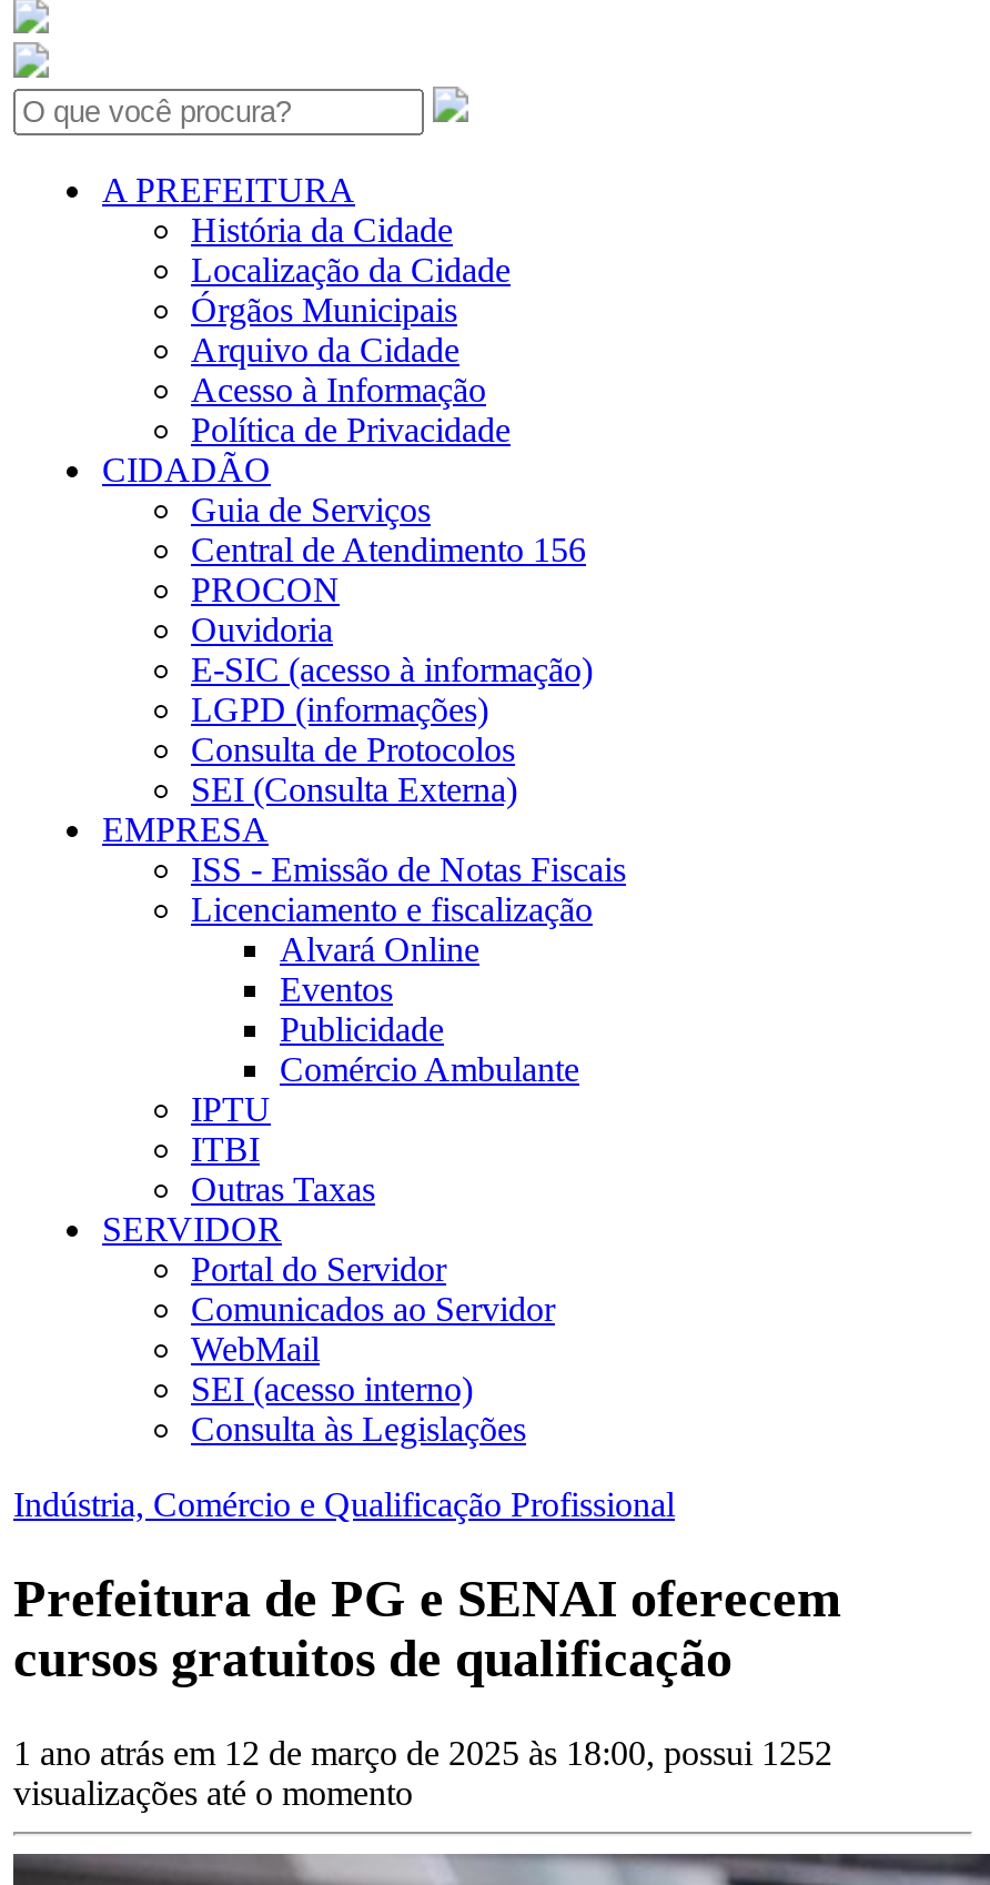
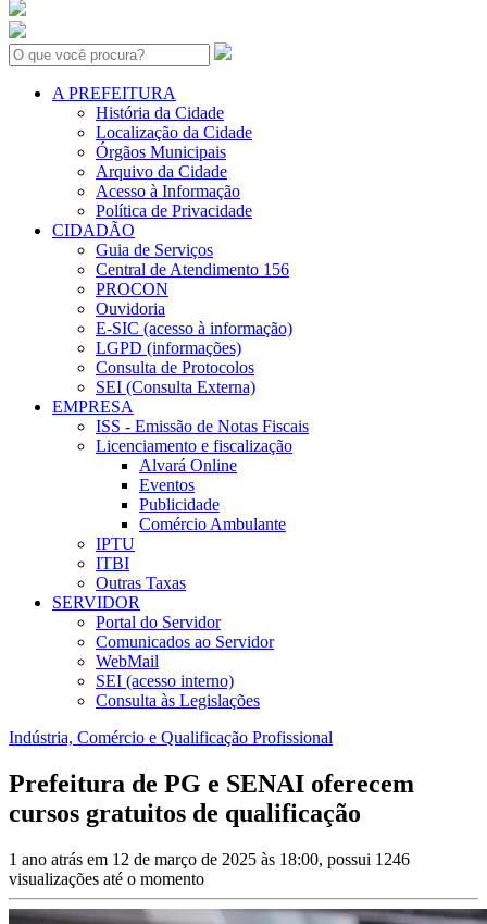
- 1 ano atrás em 12 de março de 2025 às 18:00, possui 1252
+ 1 ano atrás em 12 de março de 2025 às 18:00, possui 1246
